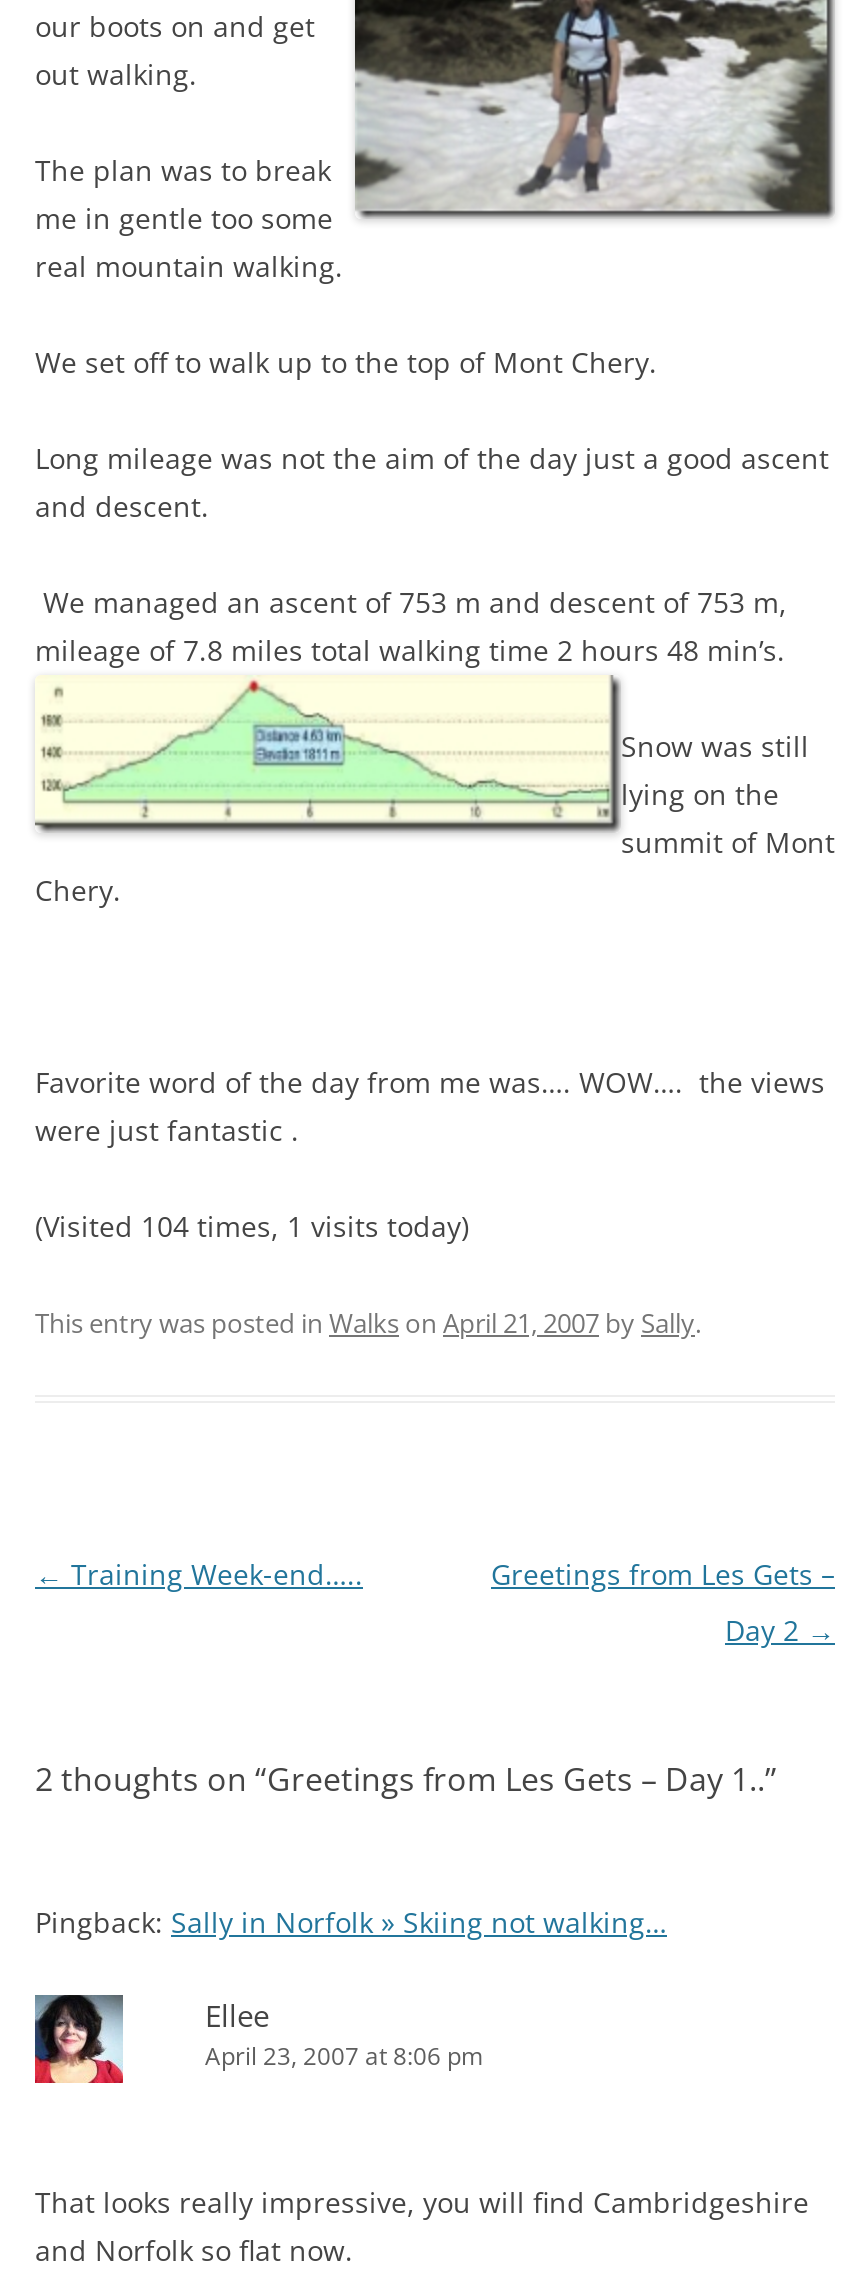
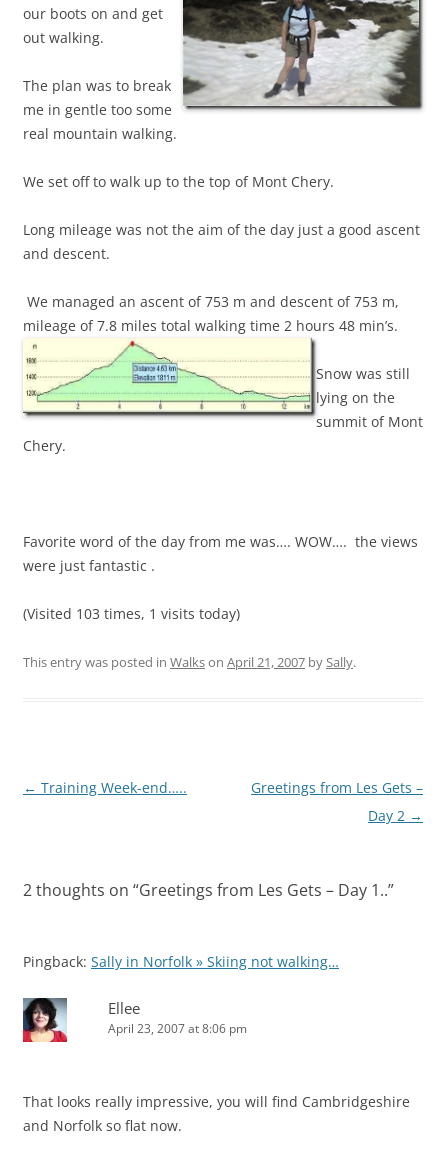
- (Visited 104 times, 1 visits today)
+ (Visited 103 times, 1 visits today)
